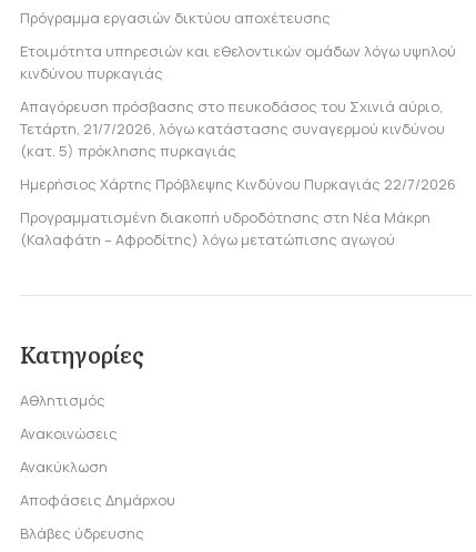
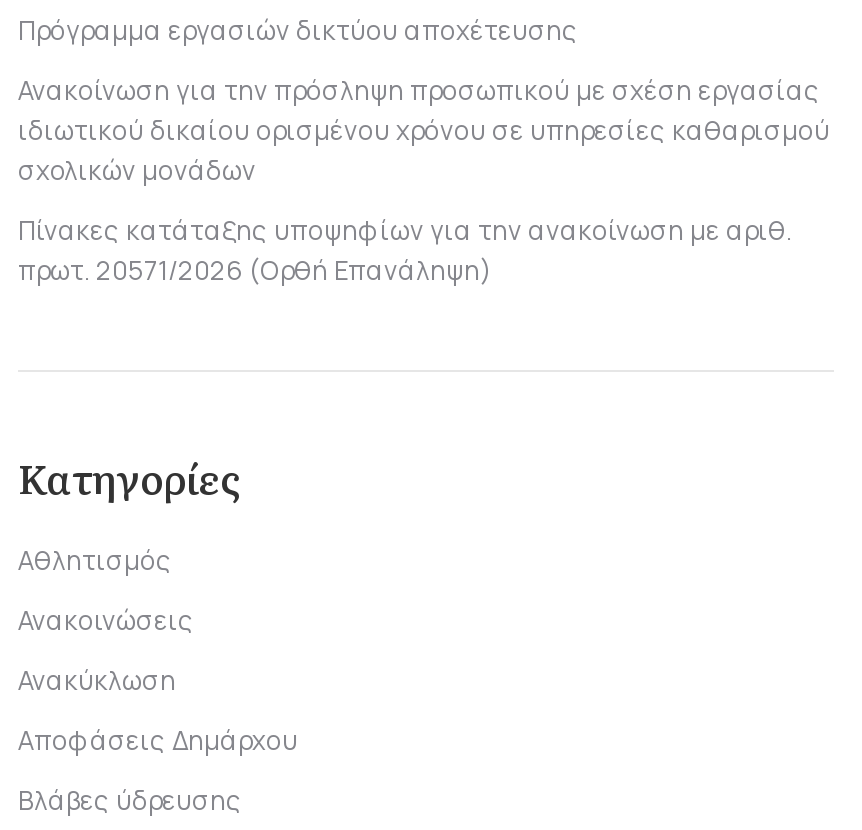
- Ετοιμότητα υπηρεσιών και εθελοντικών ομάδων λόγω υψηλού
- κινδύνου πυρκαγιάς
- Απαγόρευση πρόσβασης στο πευκοδάσος του Σχινιά αύριο,
- Τετάρτη, 21/7/2026, λόγω κατάστασης συναγερμού κινδύνου
- (κατ. 5) πρόκλησης πυρκαγιάς
- Ημερήσιος Χάρτης Πρόβλεψης Κινδύνου Πυρκαγιάς 22/7/2026
- Προγραμματισμένη διακοπή υδροδότησης στη Νέα Μάκρη
- (Καλαφάτη – Αφροδίτης) λόγω μετατώπισης αγωγού
+ Ανακοίνωση για την πρόσληψη προσωπικού με σχέση εργασίας
+ ιδιωτικού δικαίου ορισμένου χρόνου σε υπηρεσίες καθαρισμού
+ σχολικών μονάδων
+ Πίνακες κατάταξης υποψηφίων για την ανακοίνωση με αριθ.
+ πρωτ. 20571/2026 (Ορθή Επανάληψη)
